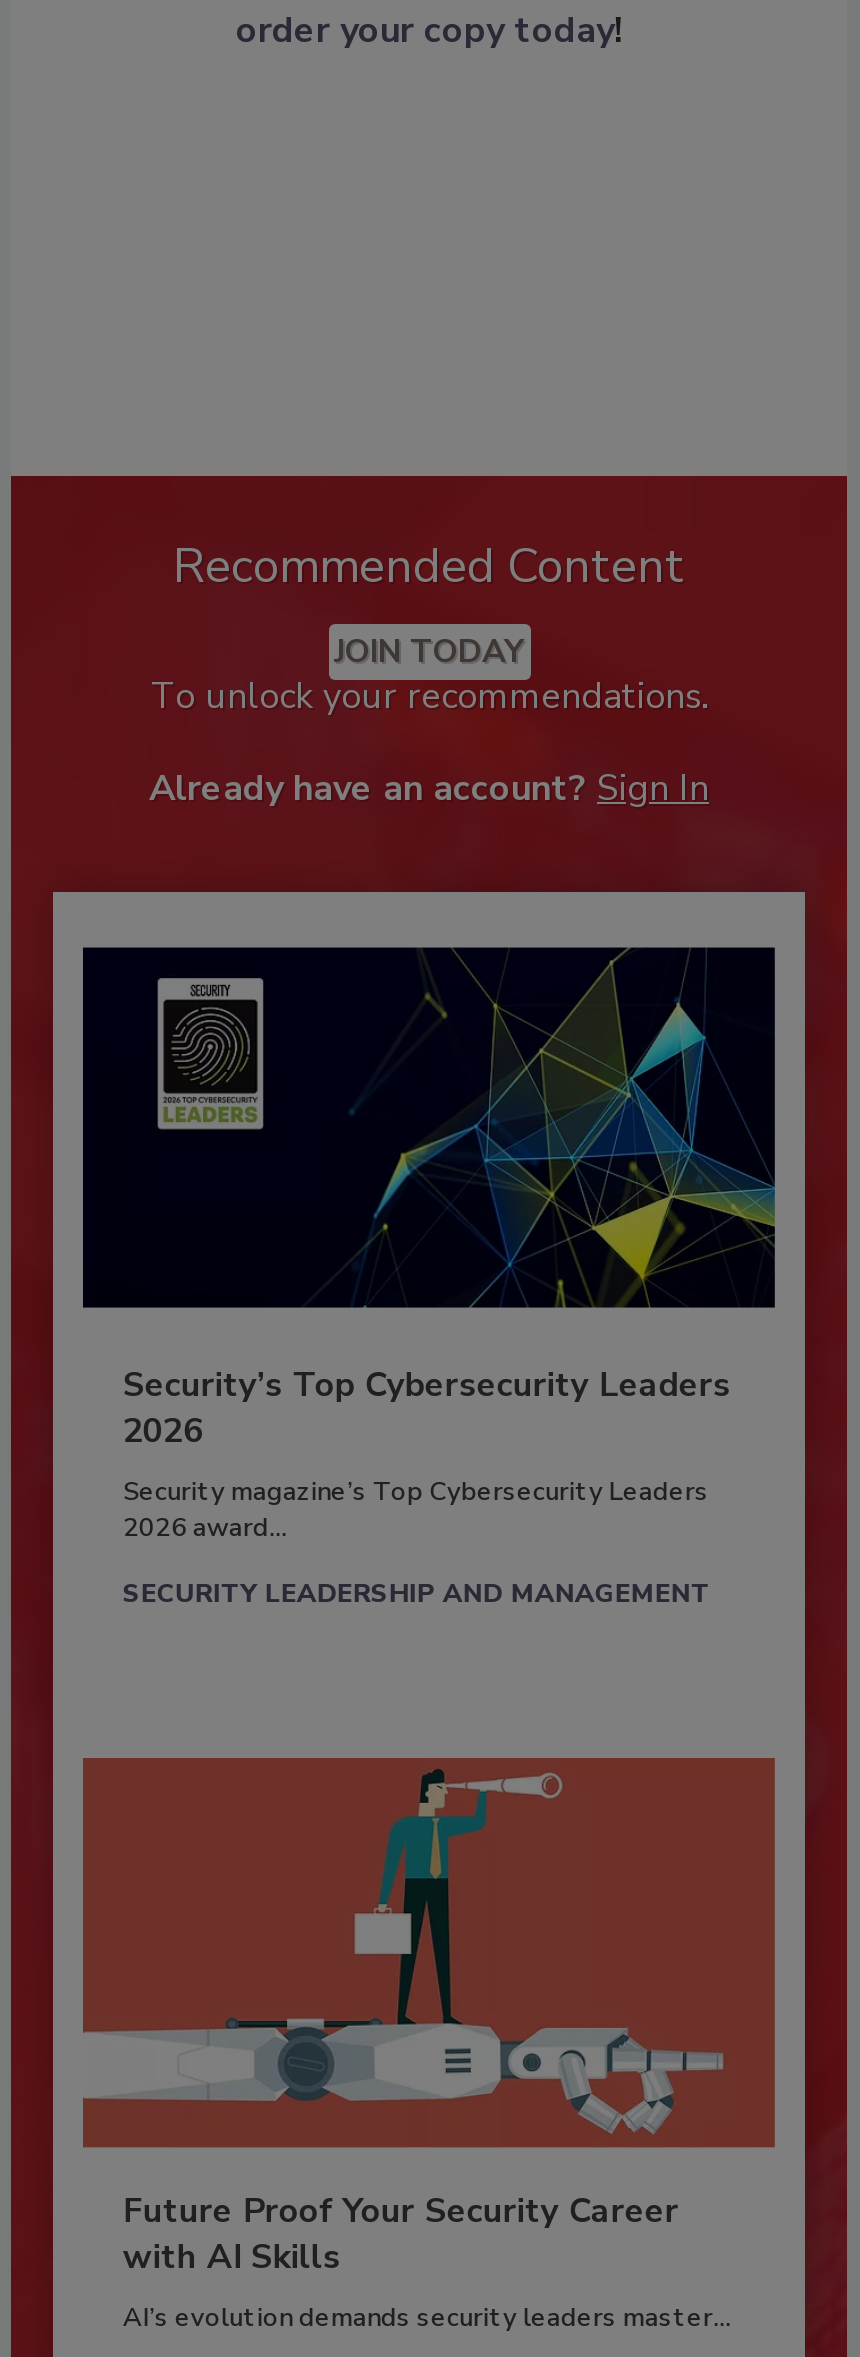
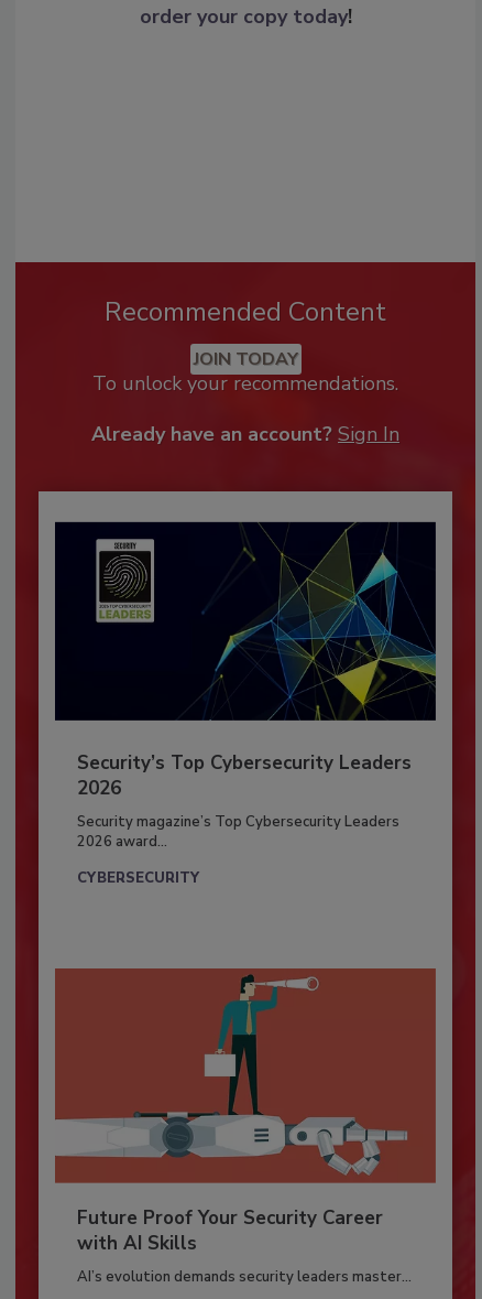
- SECURITY LEADERSHIP AND MANAGEMENT
+ CYBERSECURITY
